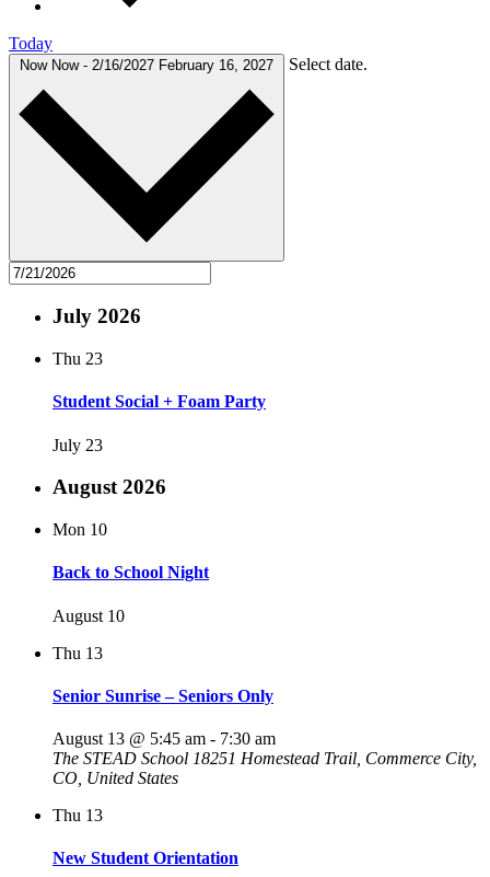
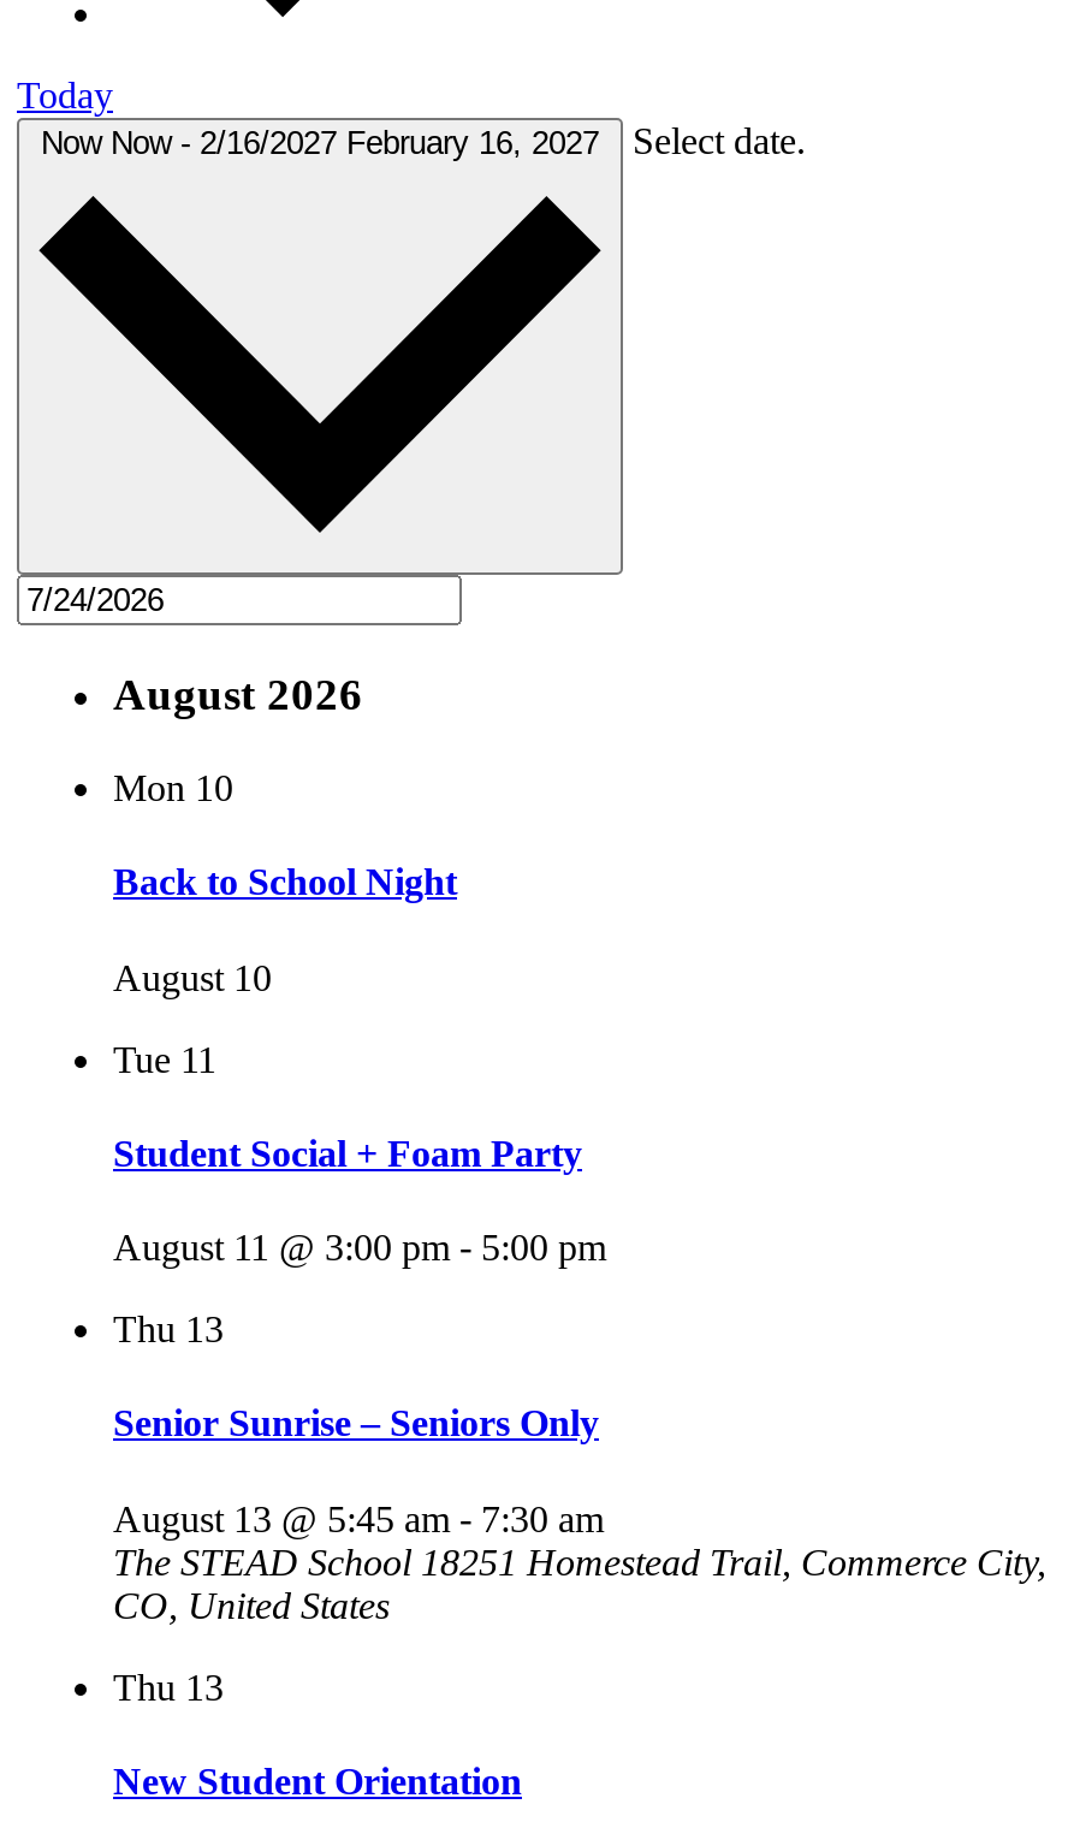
- July 2026
- Thu 23
- July 23

moved down: Student Social + Foam Party

moved up: August 2026 | Mon 10 | Back to School Night | August 10

+ Tue 11
+ August 11 @ 3:00 pm - 5:00 pm
